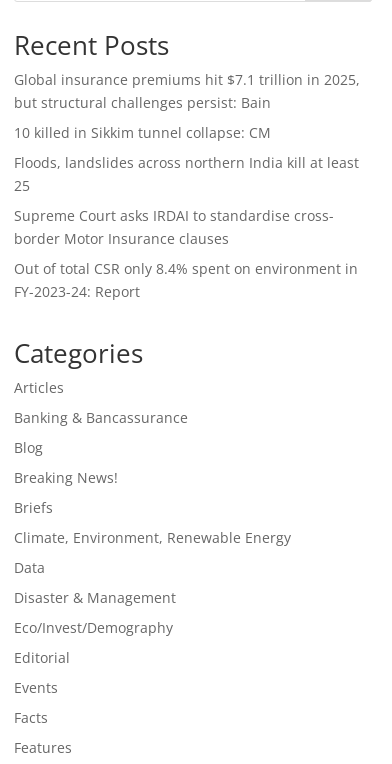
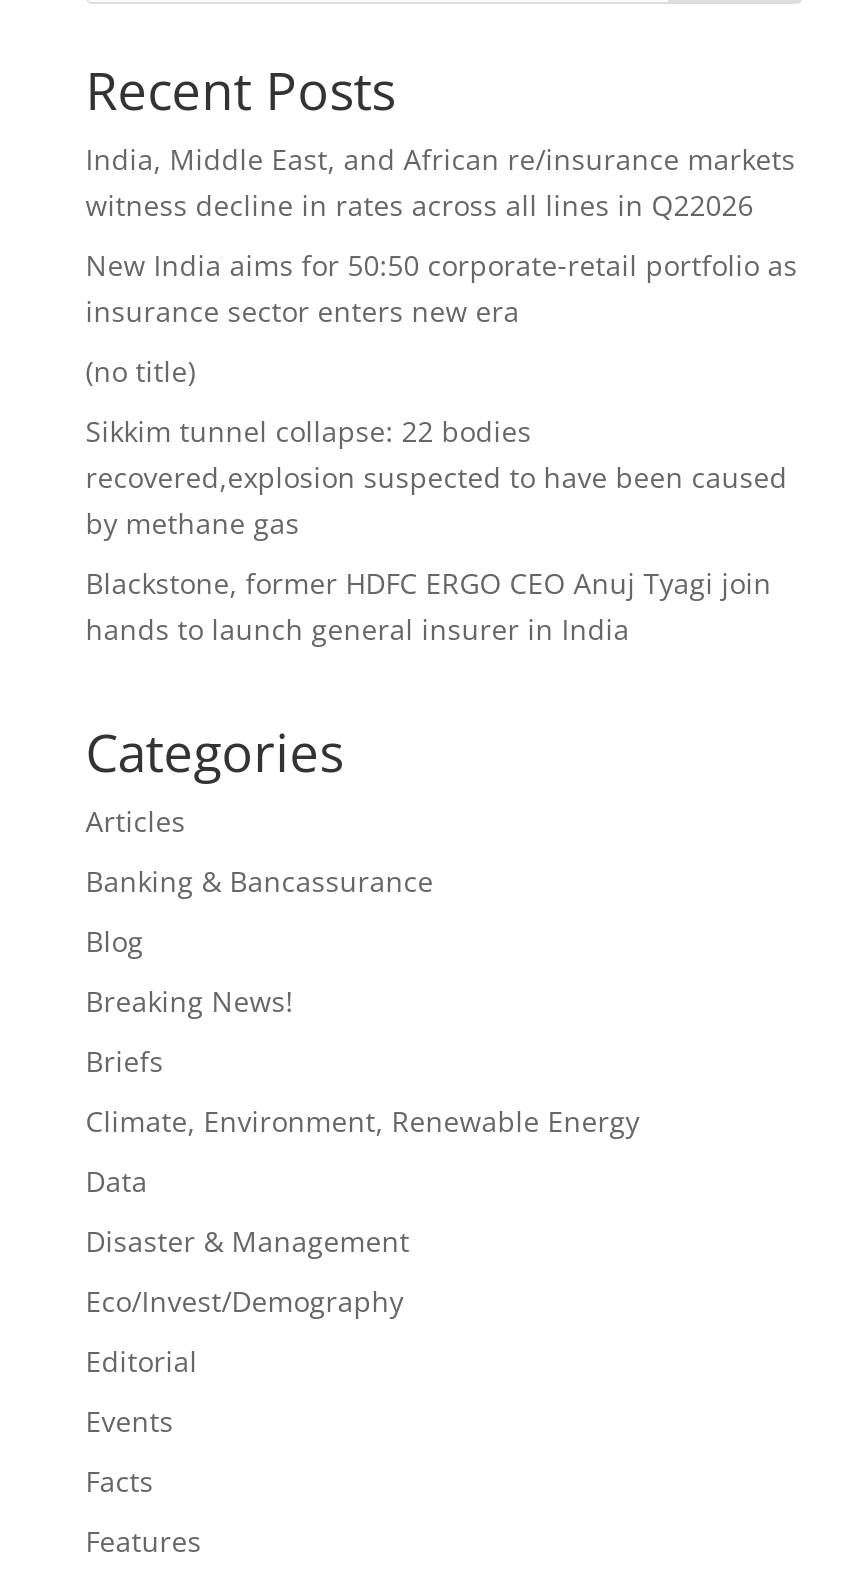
- Global insurance premiums hit $7.1 trillion in 2025,
- but structural challenges persist: Bain
+ India, Middle East, and African re/insurance markets
+ witness decline in rates across all lines in Q22026

- 10 killed in Sikkim tunnel collapse: CM
+ New India aims for 50:50 corporate-retail portfolio as
+ insurance sector enters new era

- Floods, landslides across northern India kill at least
- 25
+ (no title)

- Supreme Court asks IRDAI to standardise cross-
- border Motor Insurance clauses
+ Sikkim tunnel collapse: 22 bodies
+ recovered,explosion suspected to have been caused
+ by methane gas

- Out of total CSR only 8.4% spent on environment in
- FY-2023-24: Report
+ Blackstone, former HDFC ERGO CEO Anuj Tyagi join
+ hands to launch general insurer in India
